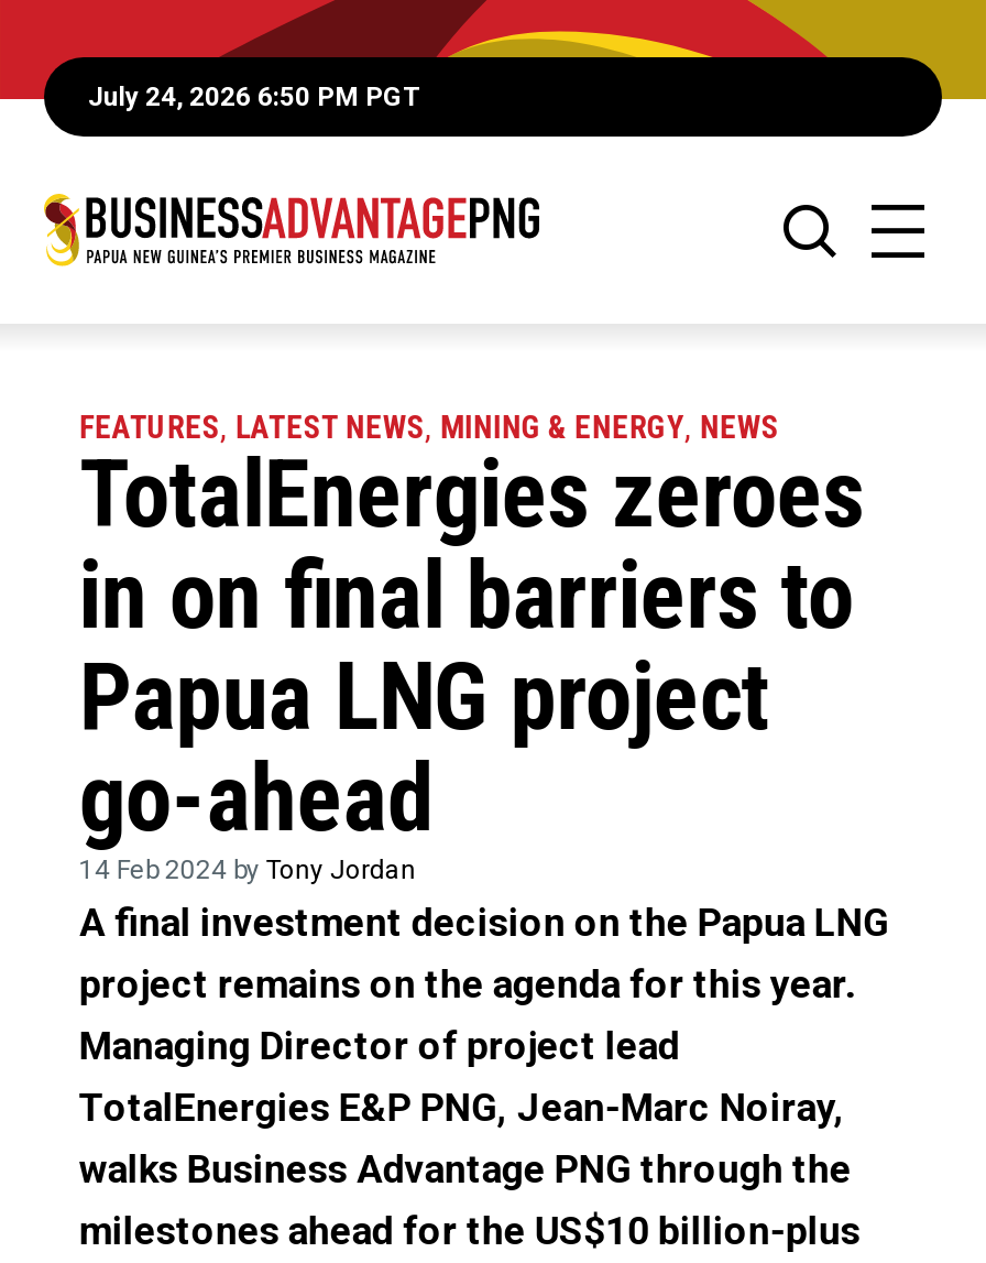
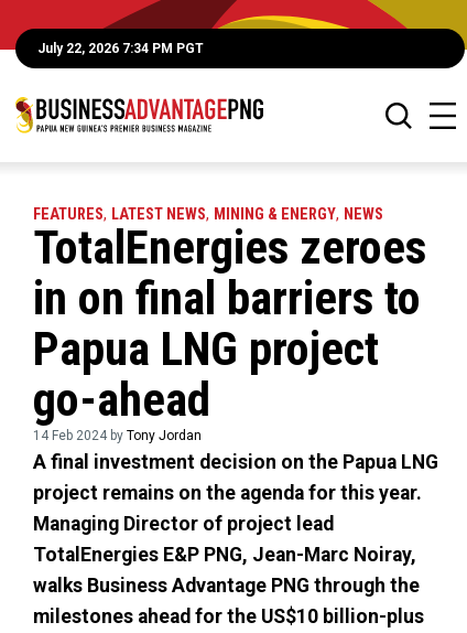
- July 24, 2026 6:50 PM PGT
+ July 22, 2026 7:34 PM PGT
